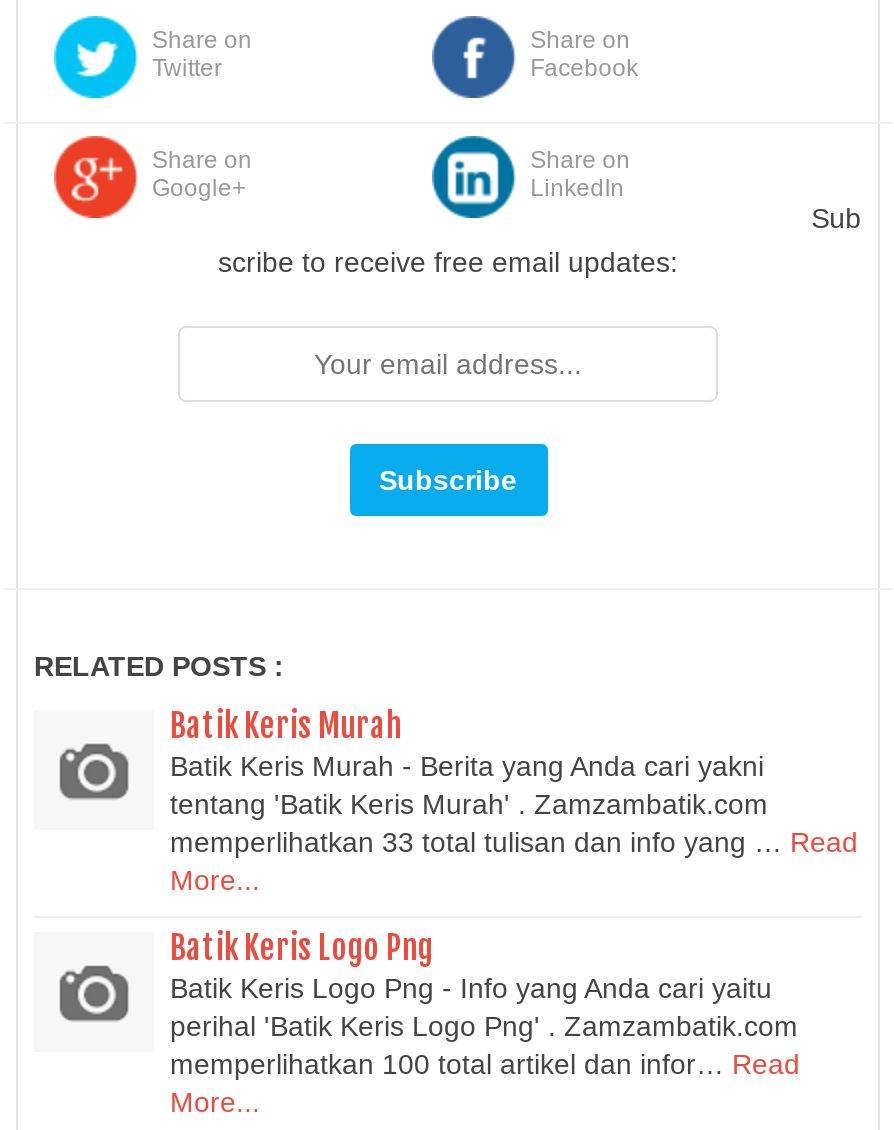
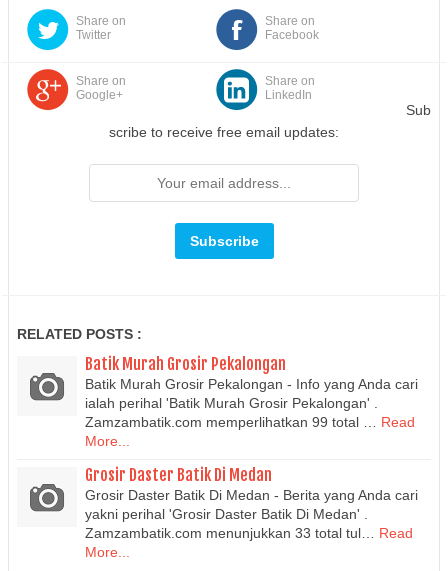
- Batik Keris Murah
- Batik Keris Murah - Berita yang Anda cari yakni
- tentang 'Batik Keris Murah' . Zamzambatik.com
- memperlihatkan 33 total tulisan dan info yang … Read
+ Batik Murah Grosir Pekalongan
+ Batik Murah Grosir Pekalongan - Info yang Anda cari
+ ialah perihal 'Batik Murah Grosir Pekalongan' .
+ Zamzambatik.com memperlihatkan 99 total … Read

- Batik Keris Logo Png
- Batik Keris Logo Png - Info yang Anda cari yaitu
- perihal 'Batik Keris Logo Png' . Zamzambatik.com
- memperlihatkan 100 total artikel dan infor… Read
+ Grosir Daster Batik Di Medan
+ Grosir Daster Batik Di Medan - Berita yang Anda cari
+ yakni perihal 'Grosir Daster Batik Di Medan' .
+ Zamzambatik.com menunjukkan 33 total tul… Read
